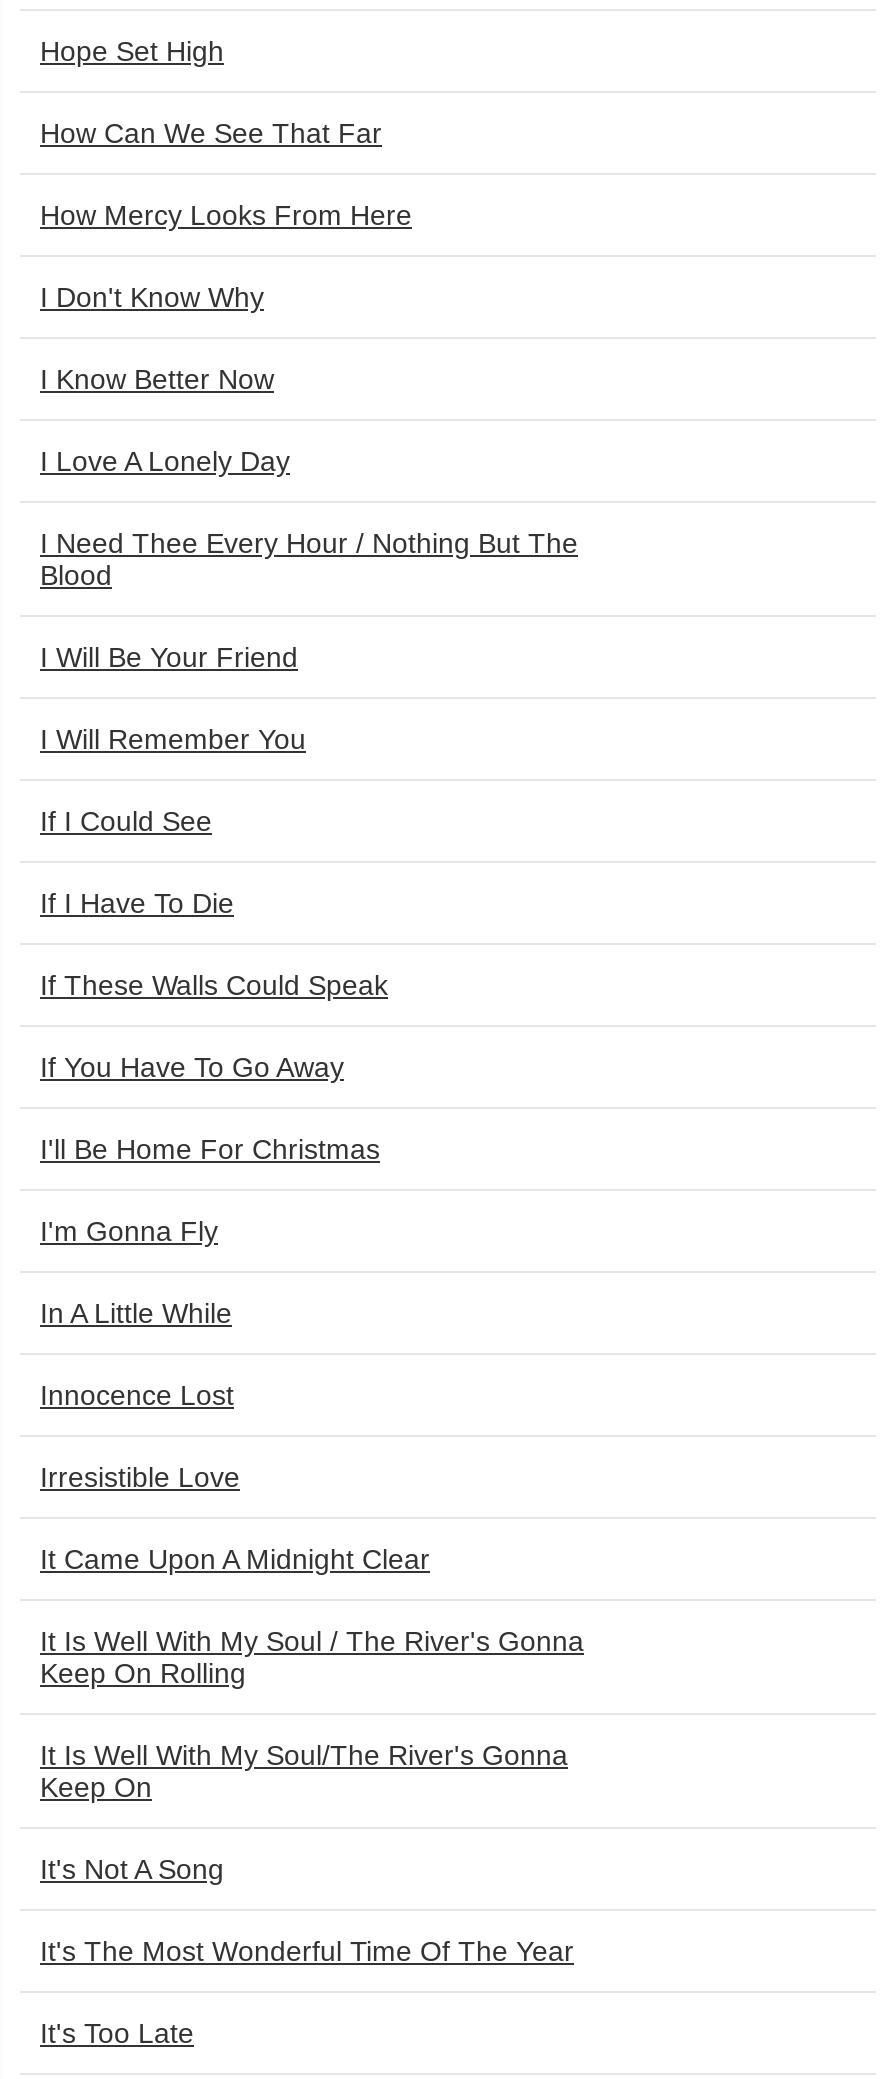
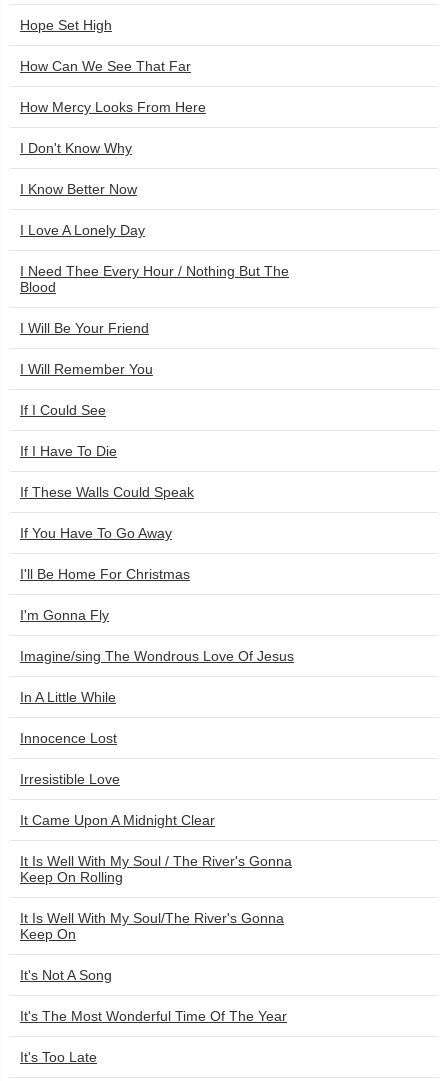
+ Imagine/sing The Wondrous Love Of Jesus
